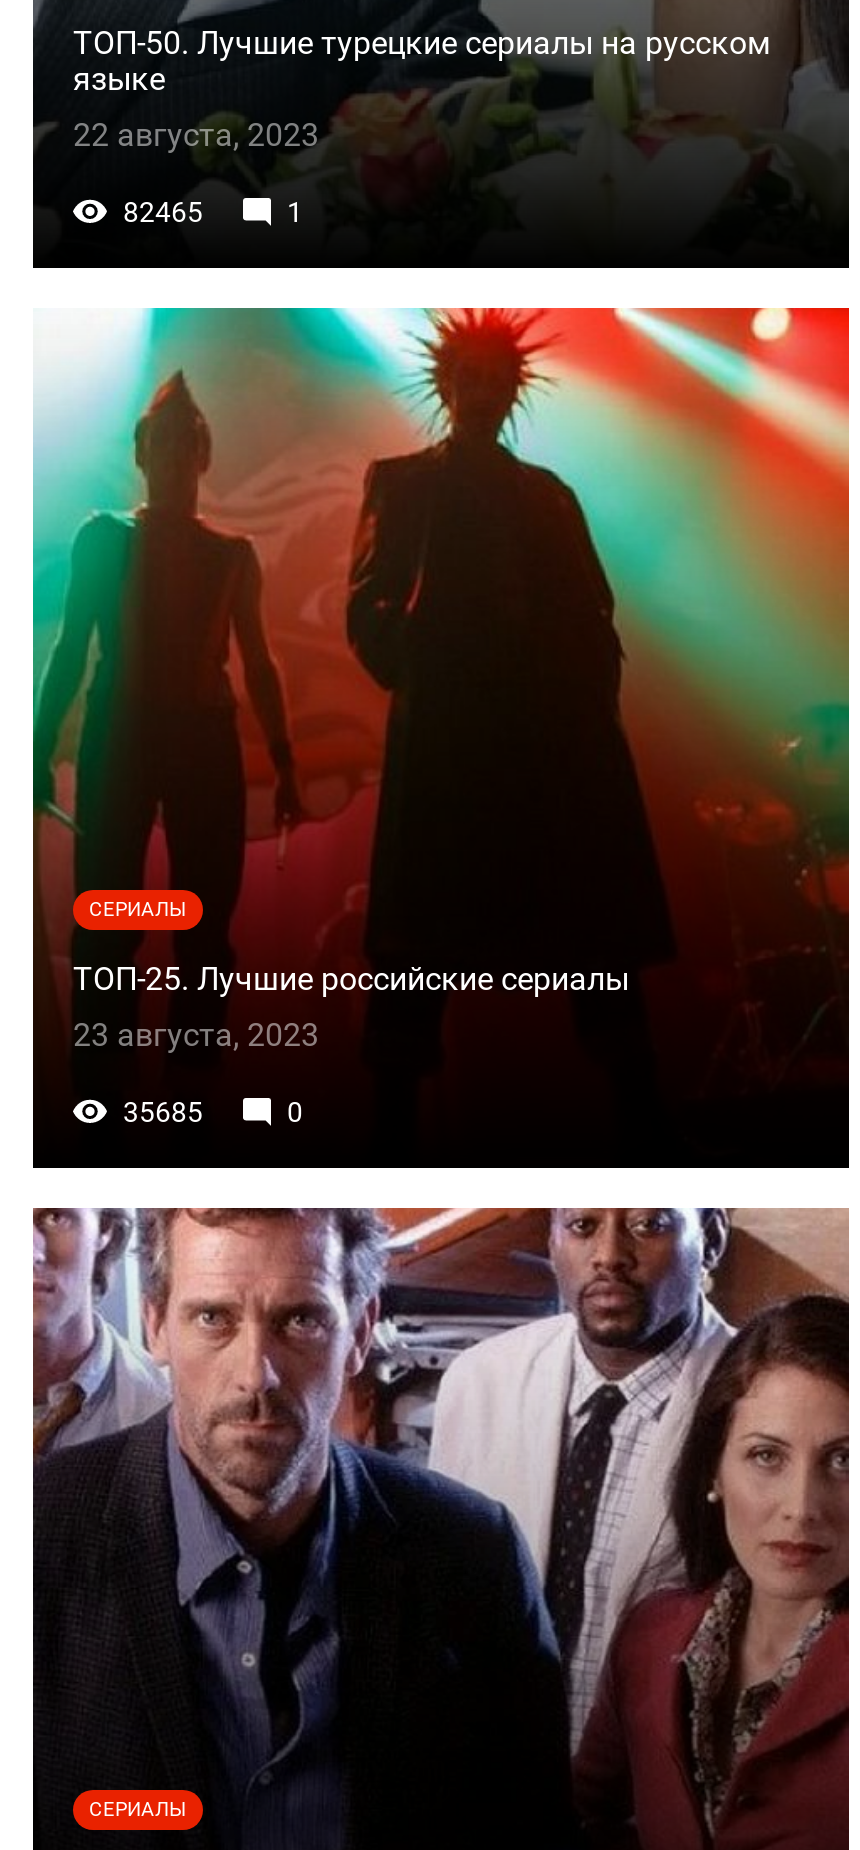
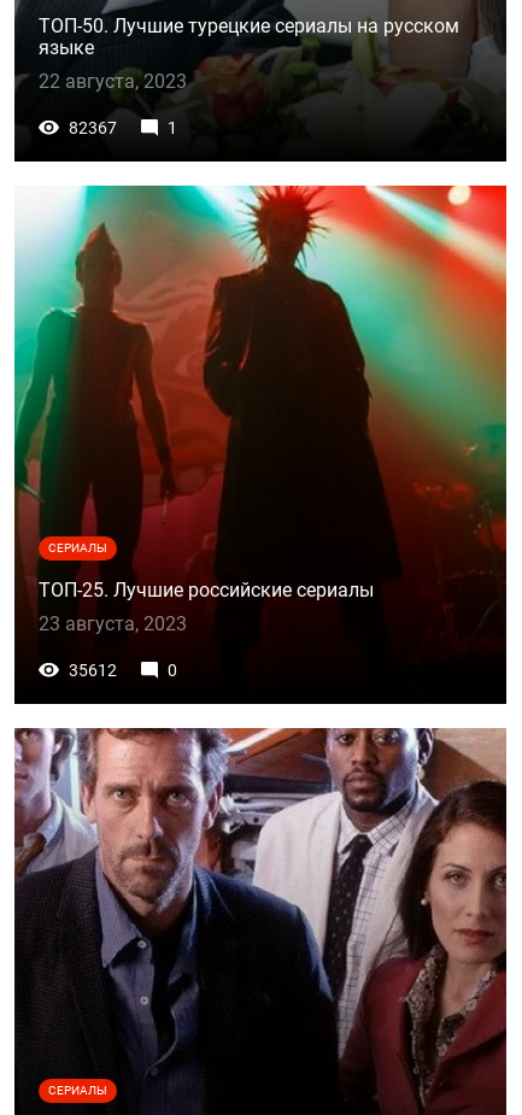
- 82465
+ 82367

- 35685
+ 35612
